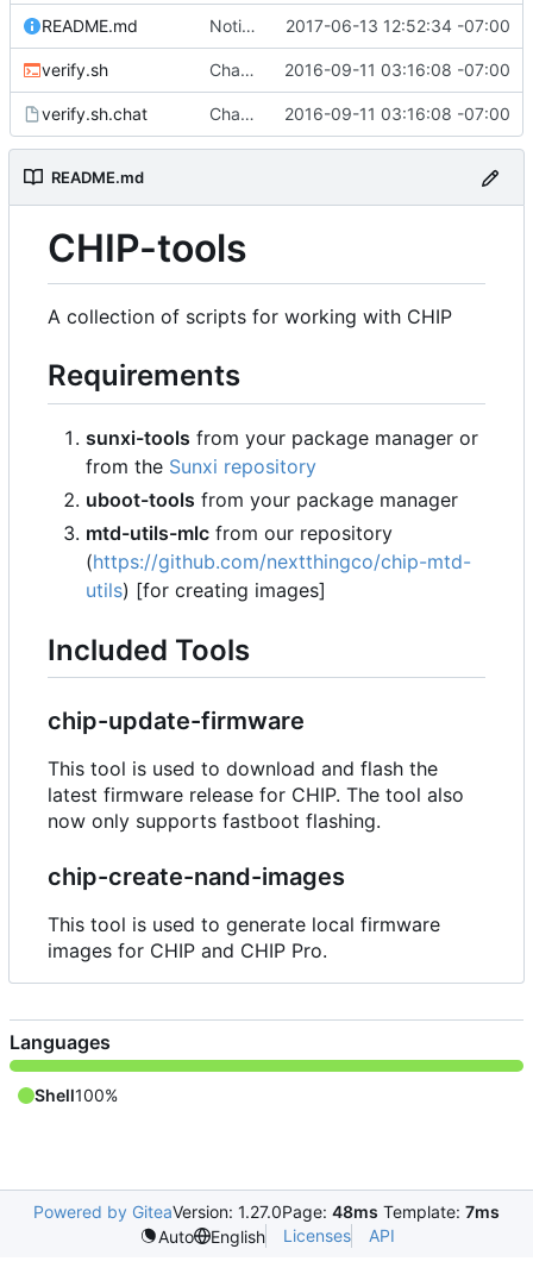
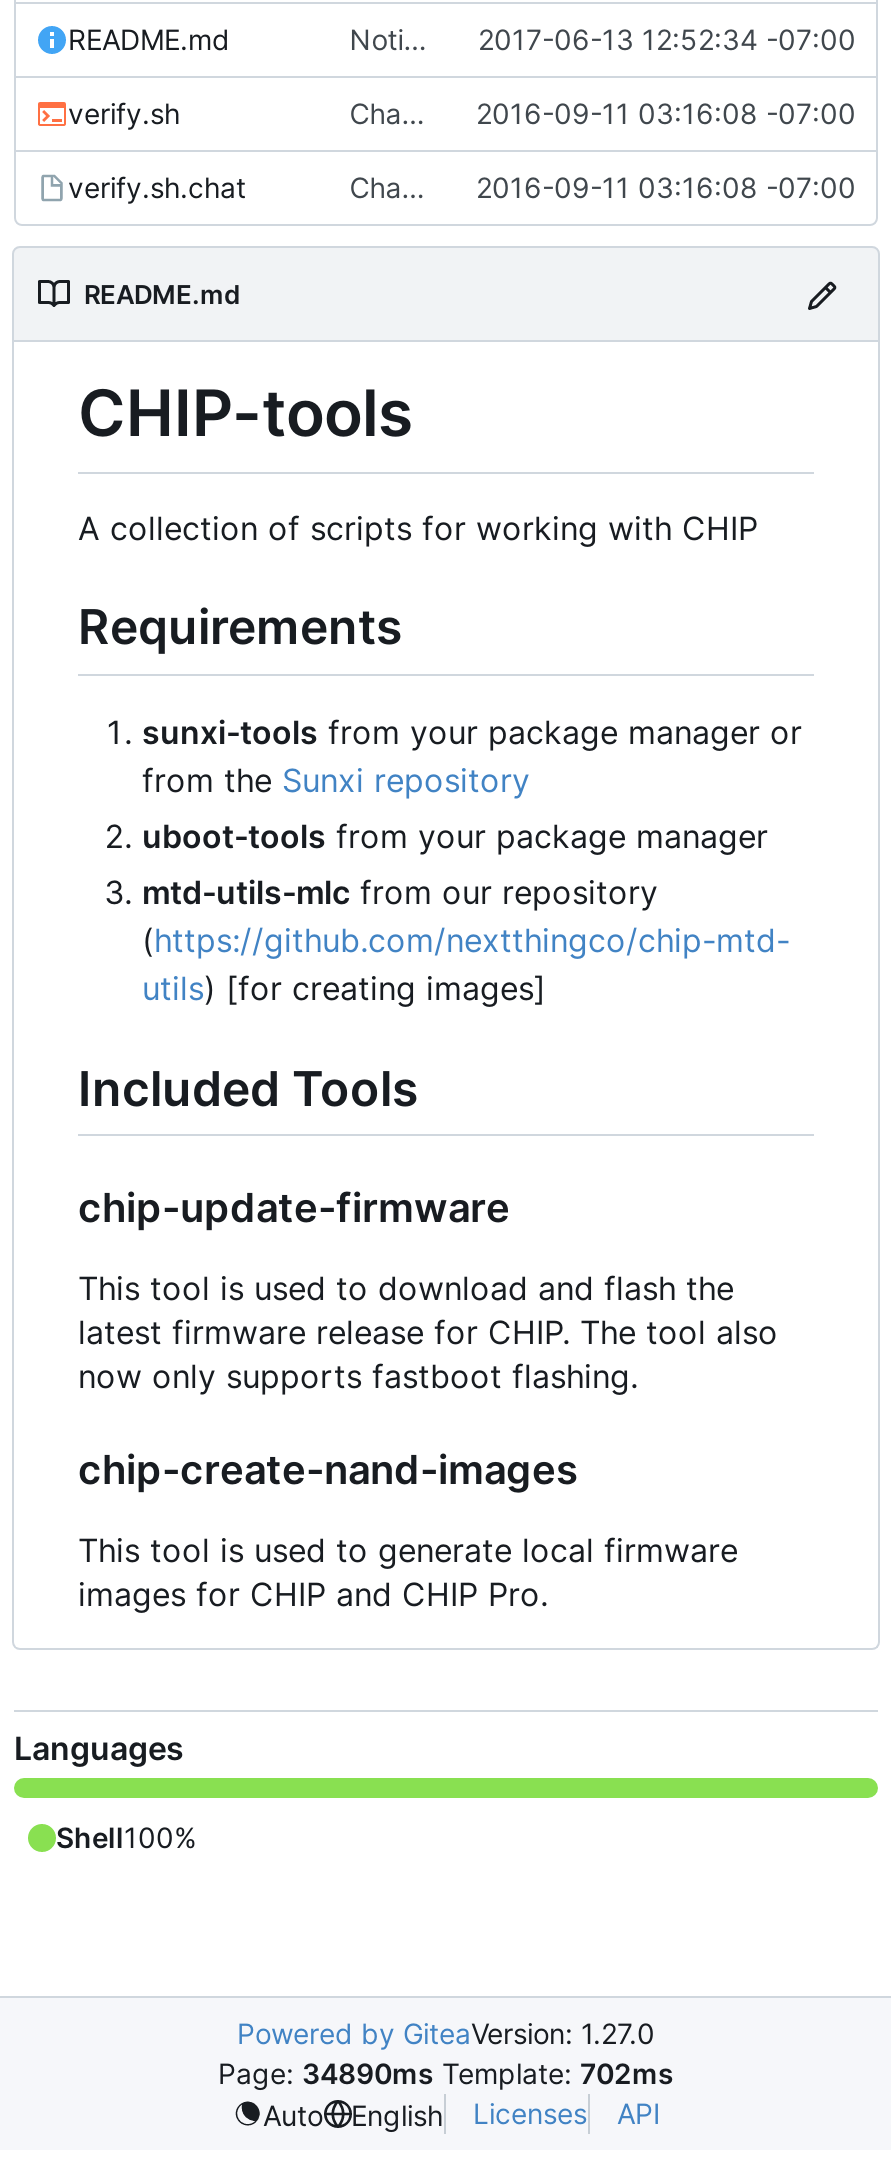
- Powered by GiteaVersion: 1.27.0Page: 48ms Template: 7ms
+ Powered by GiteaVersion: 1.27.0
+ Page: 34890ms Template: 702ms
